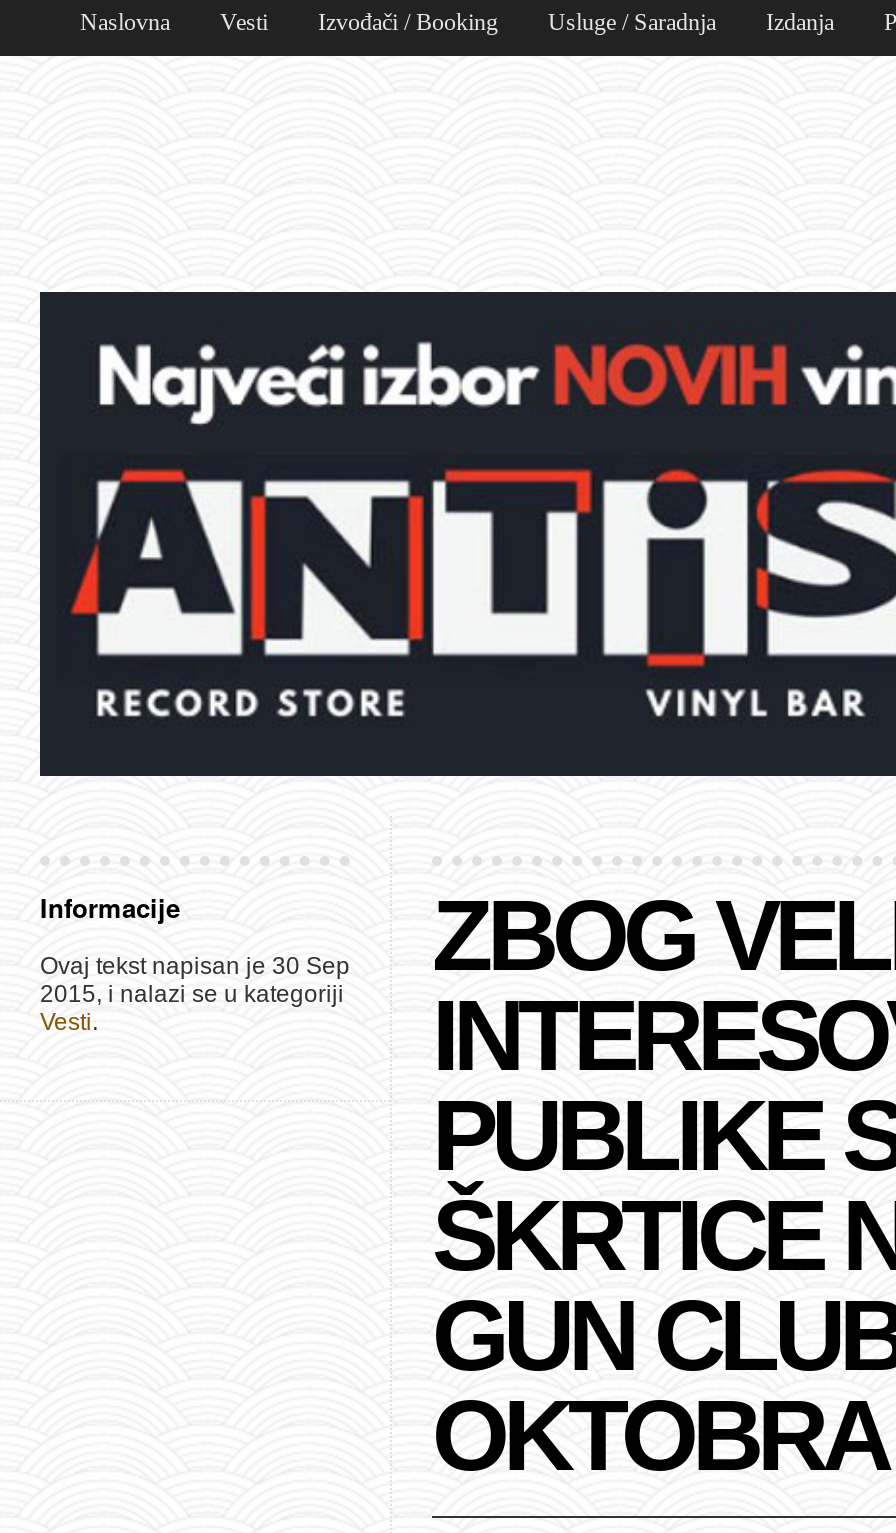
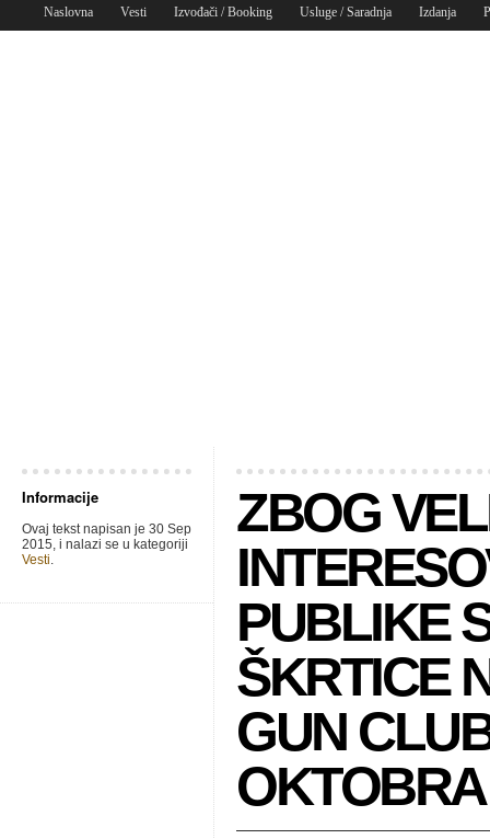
- [image]
